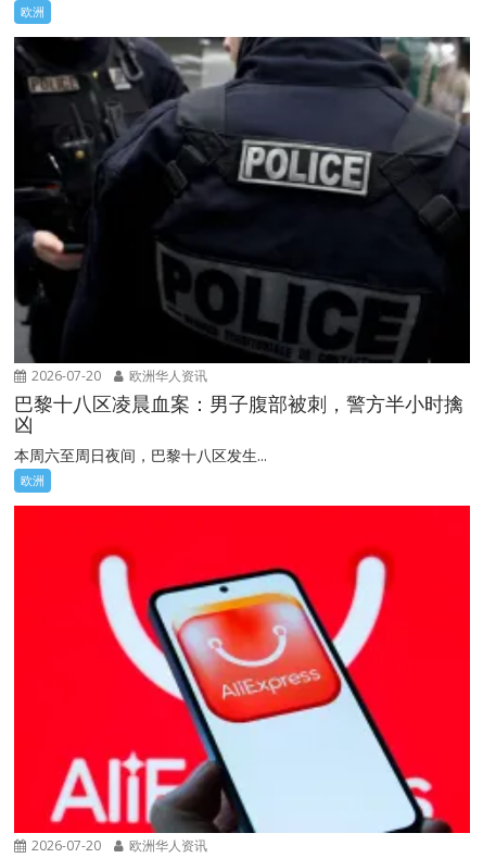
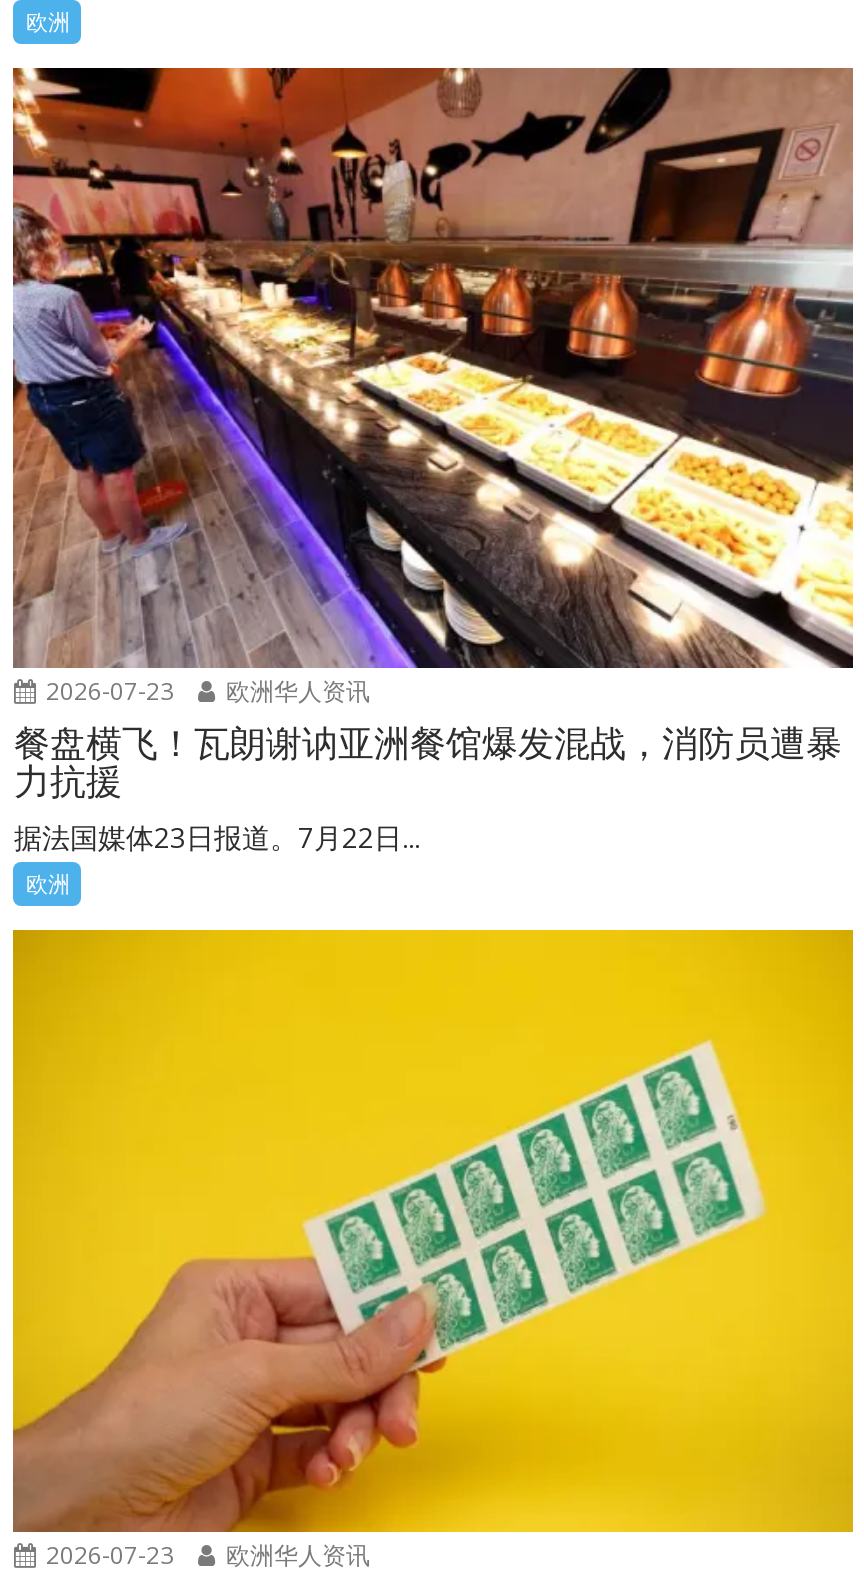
- [image]
- 2026-07-20 欧洲华人资讯
+ [image]
+ 2026-07-23 欧洲华人资讯

- 巴黎十八区凌晨血案：男子腹部被刺，警方半小时擒
- 凶
- 本周六至周日夜间，巴黎十八区发生...
+ 餐盘横飞！瓦朗谢讷亚洲餐馆爆发混战，消防员遭暴
+ 力抗援
+ 据法国媒体23日报道。7月22日...

- [image]
- 2026-07-20 欧洲华人资讯
+ [image]
+ 2026-07-23 欧洲华人资讯
